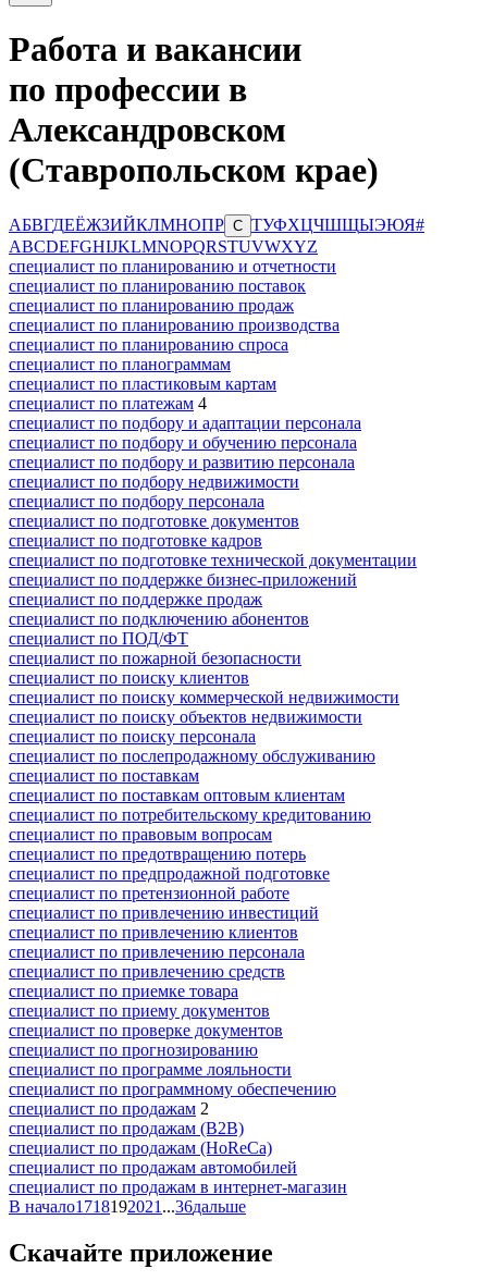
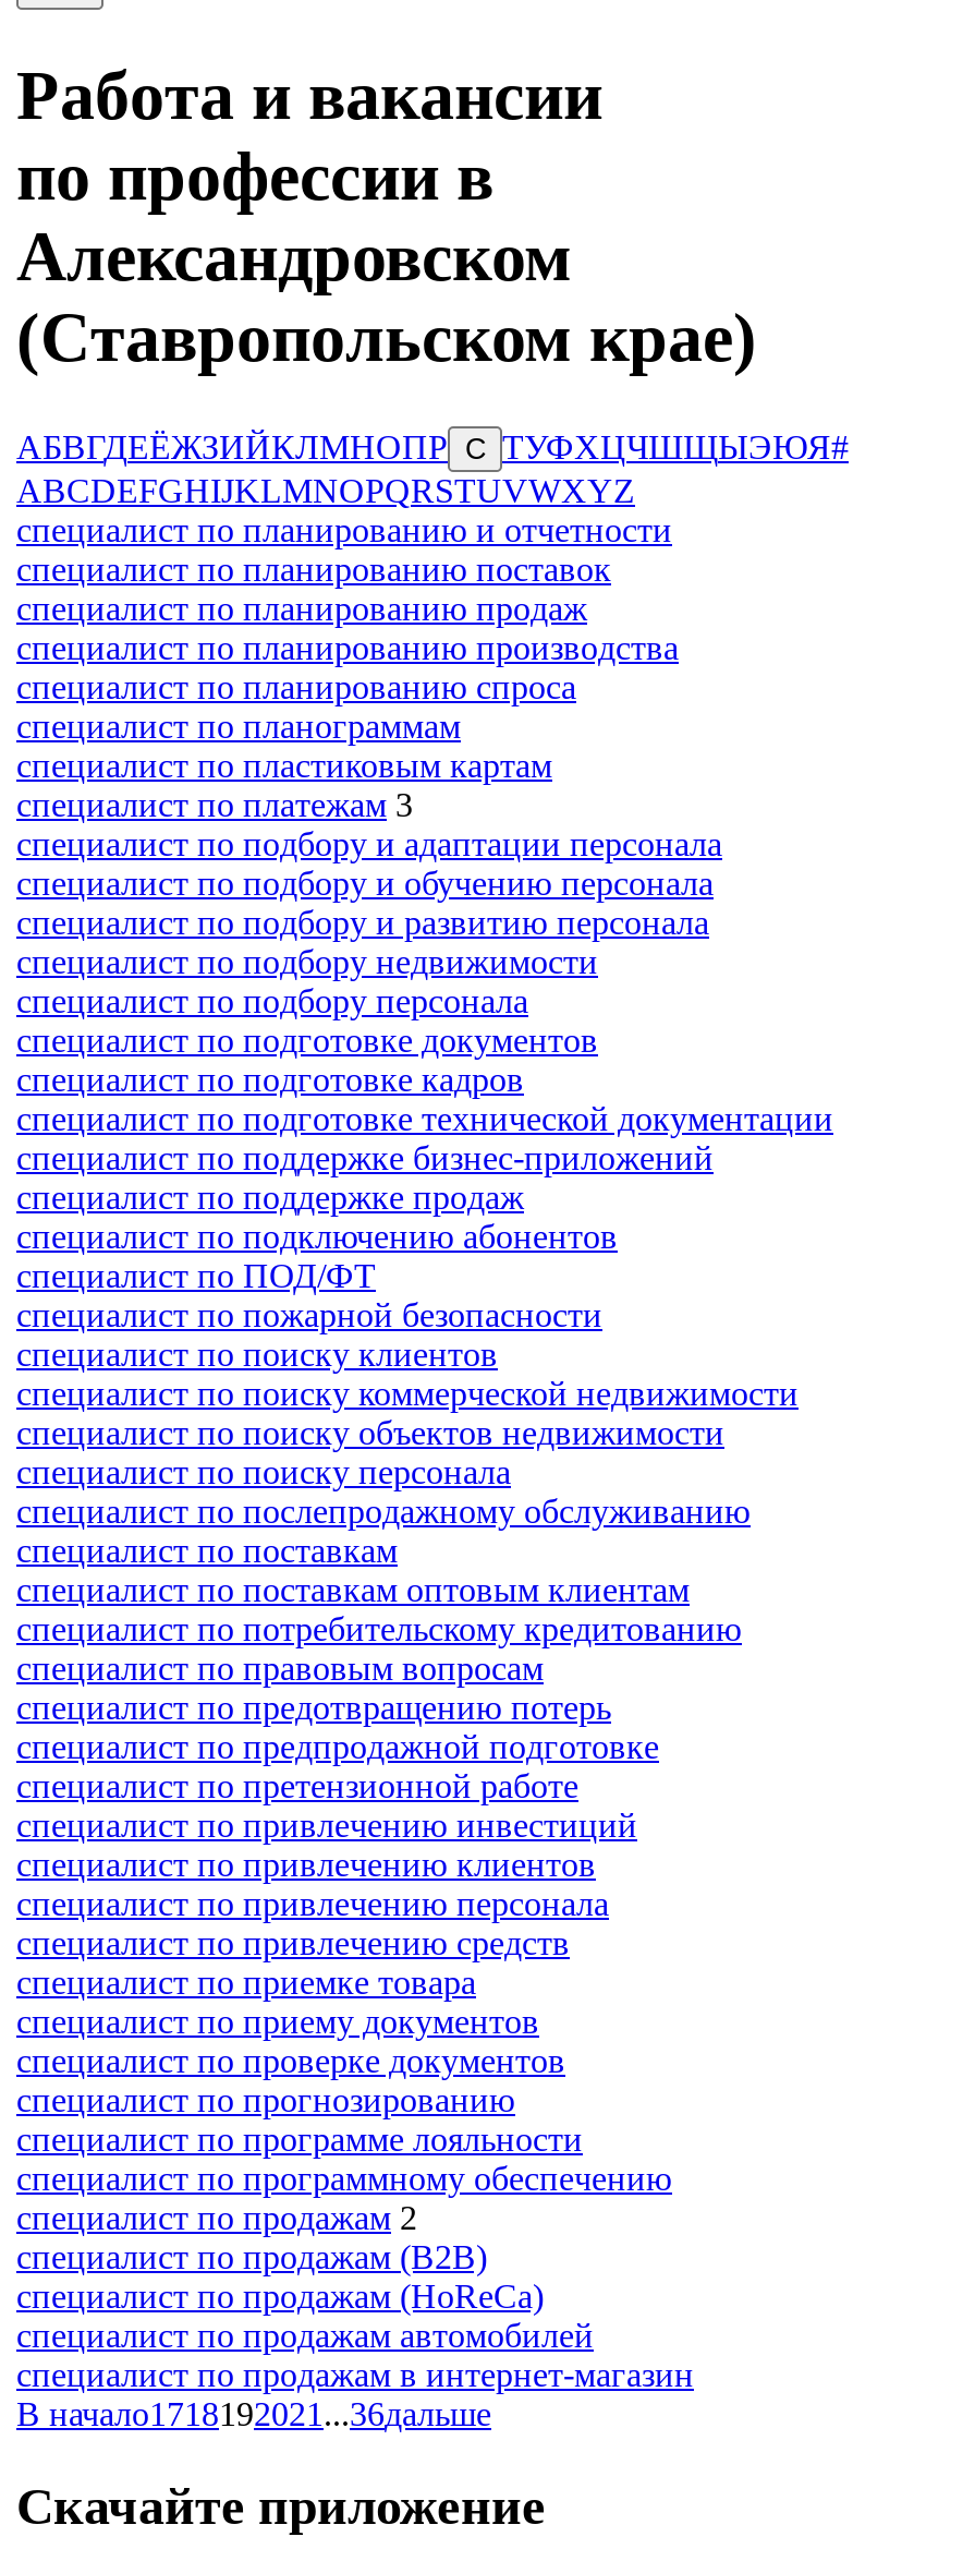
- специалист по платежам 4
+ специалист по платежам 3
